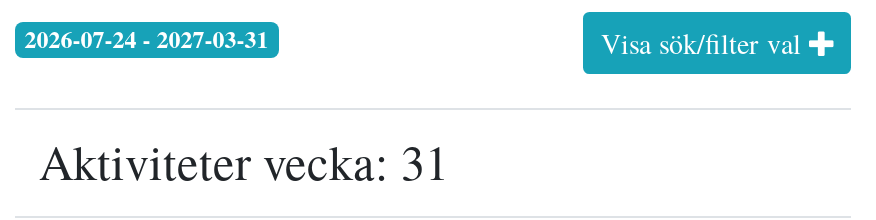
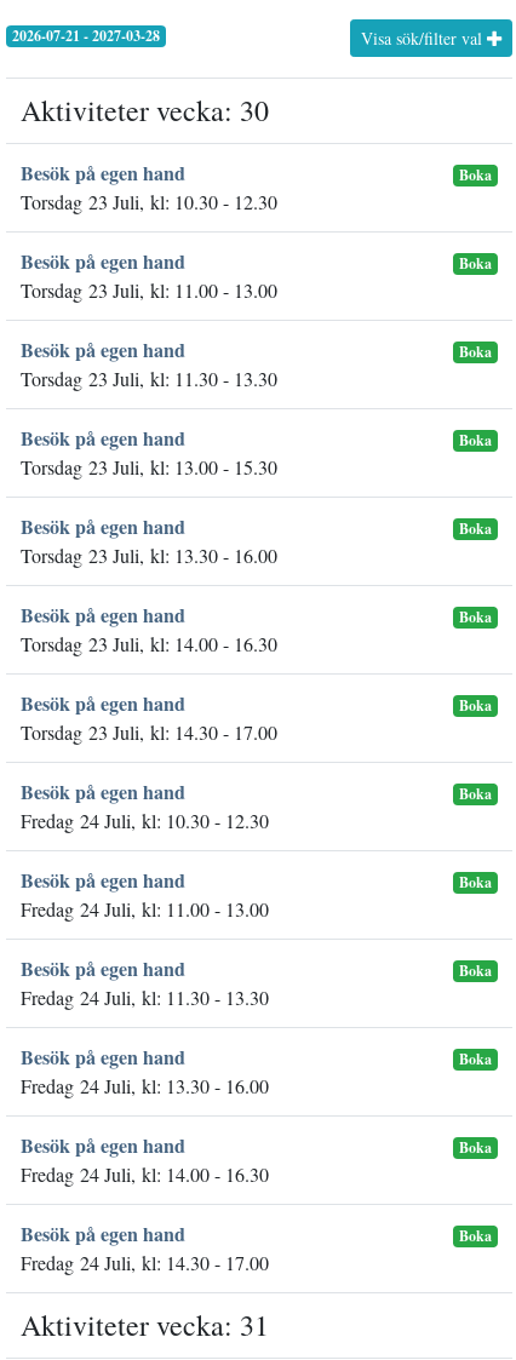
- 2026-07-24 - 2027-03-31
+ 2026-07-21 - 2027-03-28
+ Aktiviteter vecka: 30
+ Besök på egen hand
+ Boka
+ Torsdag 23 Juli, kl: 10.30 - 12.30
+ Besök på egen hand
+ Boka
+ Torsdag 23 Juli, kl: 11.00 - 13.00
+ Besök på egen hand
+ Boka
+ Torsdag 23 Juli, kl: 11.30 - 13.30
+ Besök på egen hand
+ Boka
+ Torsdag 23 Juli, kl: 13.00 - 15.30
+ Besök på egen hand
+ Boka
+ Torsdag 23 Juli, kl: 13.30 - 16.00
+ Besök på egen hand
+ Boka
+ Torsdag 23 Juli, kl: 14.00 - 16.30
+ Besök på egen hand
+ Boka
+ Torsdag 23 Juli, kl: 14.30 - 17.00
+ Besök på egen hand
+ Boka
+ Fredag 24 Juli, kl: 10.30 - 12.30
+ Besök på egen hand
+ Boka
+ Fredag 24 Juli, kl: 11.00 - 13.00
+ Besök på egen hand
+ Boka
+ Fredag 24 Juli, kl: 11.30 - 13.30
+ Besök på egen hand
+ Boka
+ Fredag 24 Juli, kl: 13.30 - 16.00
+ Besök på egen hand
+ Boka
+ Fredag 24 Juli, kl: 14.00 - 16.30
+ Besök på egen hand
+ Boka
+ Fredag 24 Juli, kl: 14.30 - 17.00
